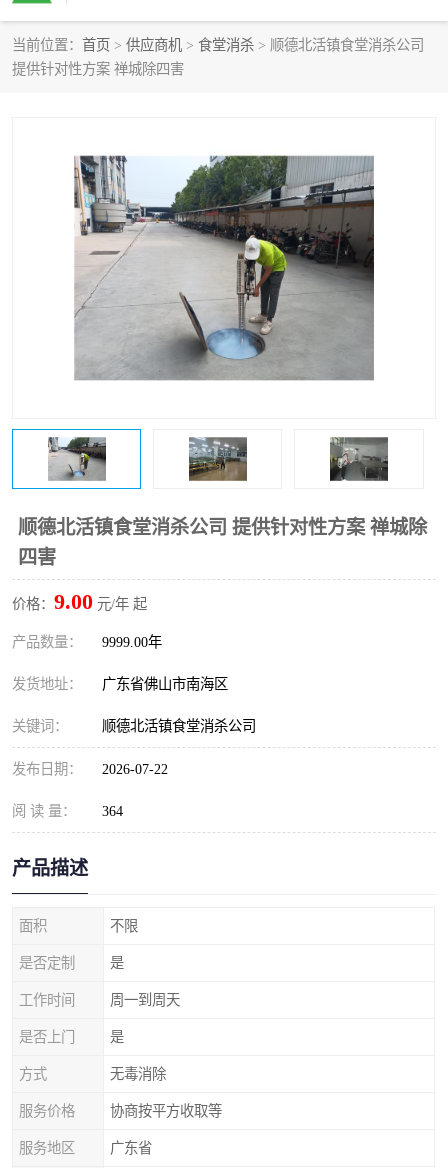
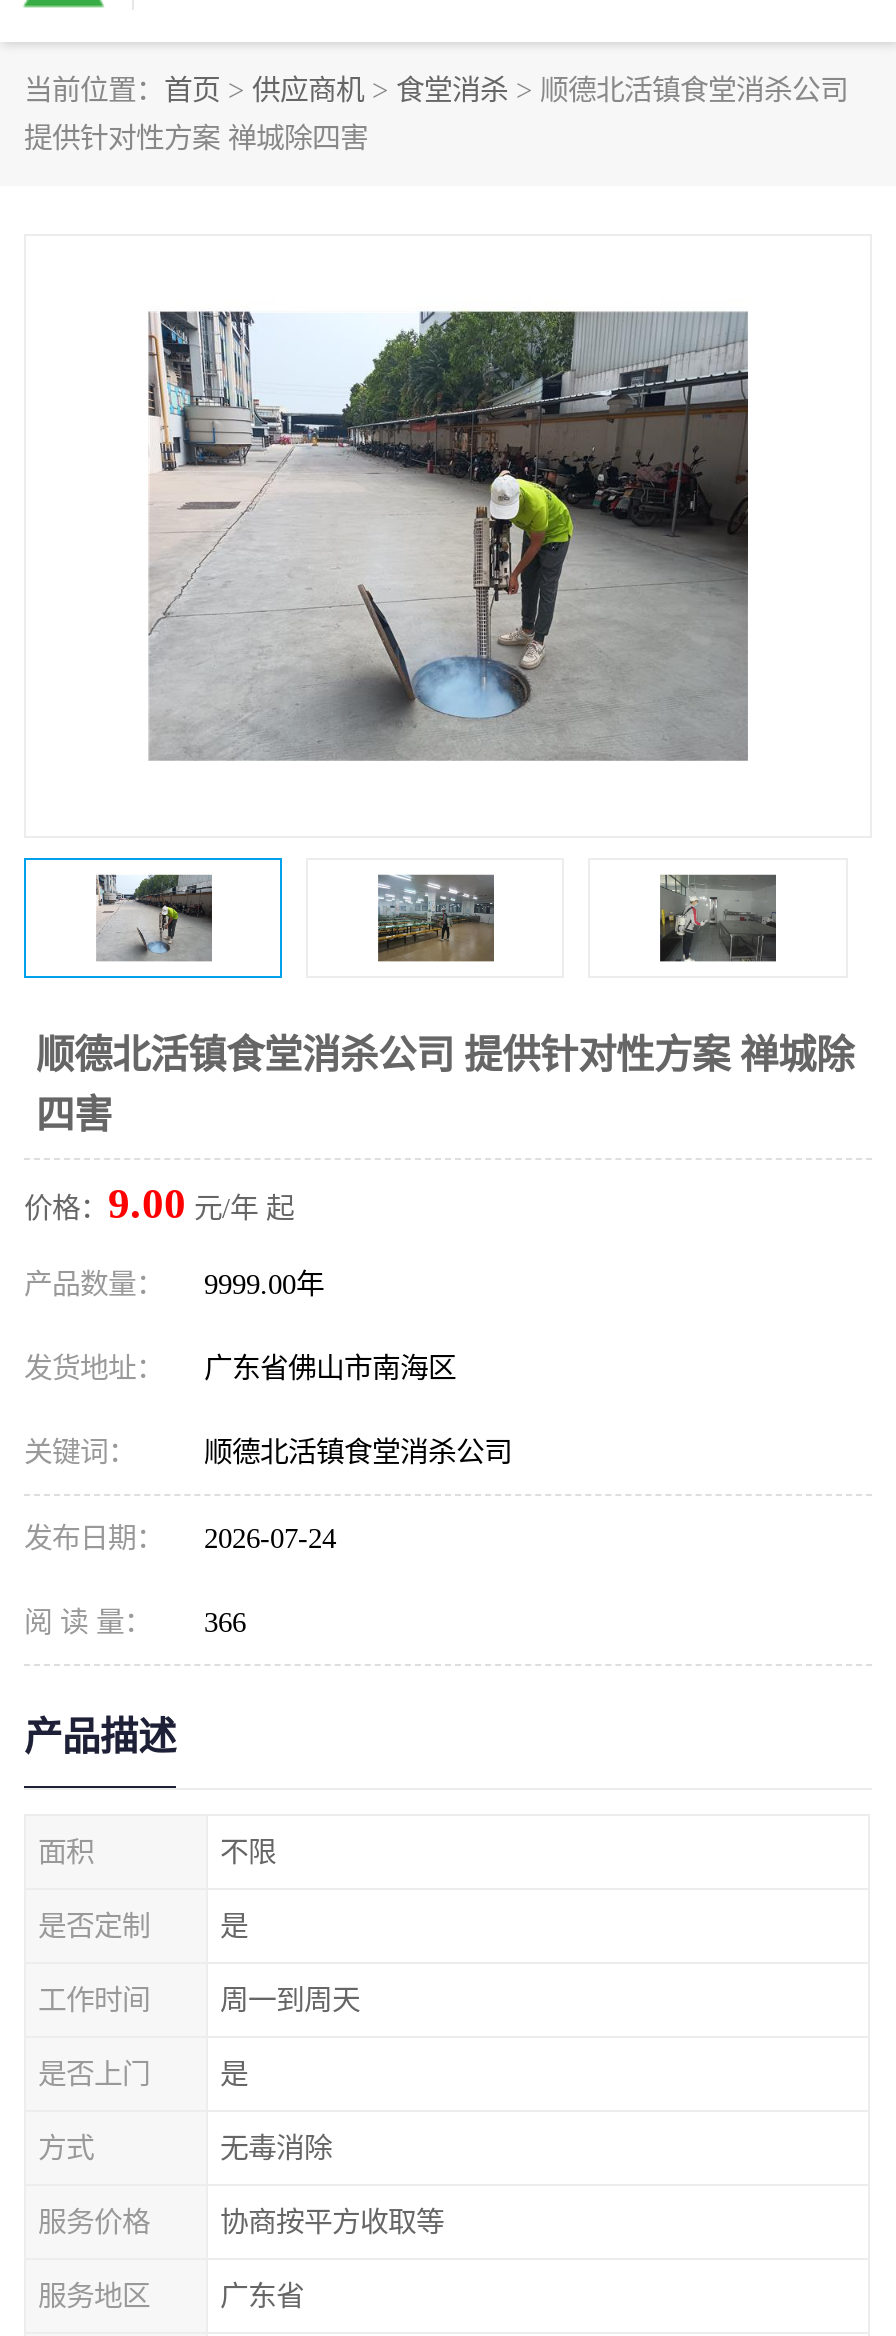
- 发布日期： 2026-07-22
+ 发布日期： 2026-07-24

- 阅 读 量： 364
+ 阅 读 量： 366
